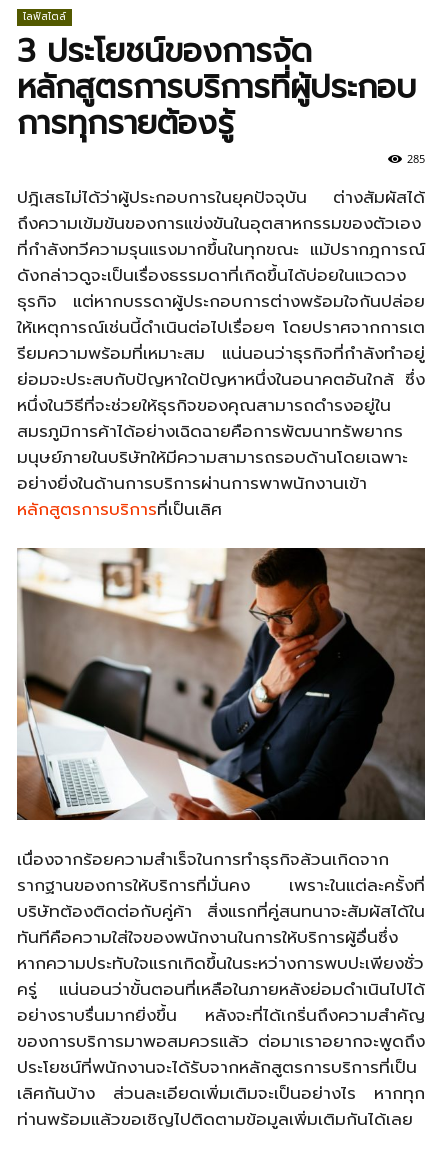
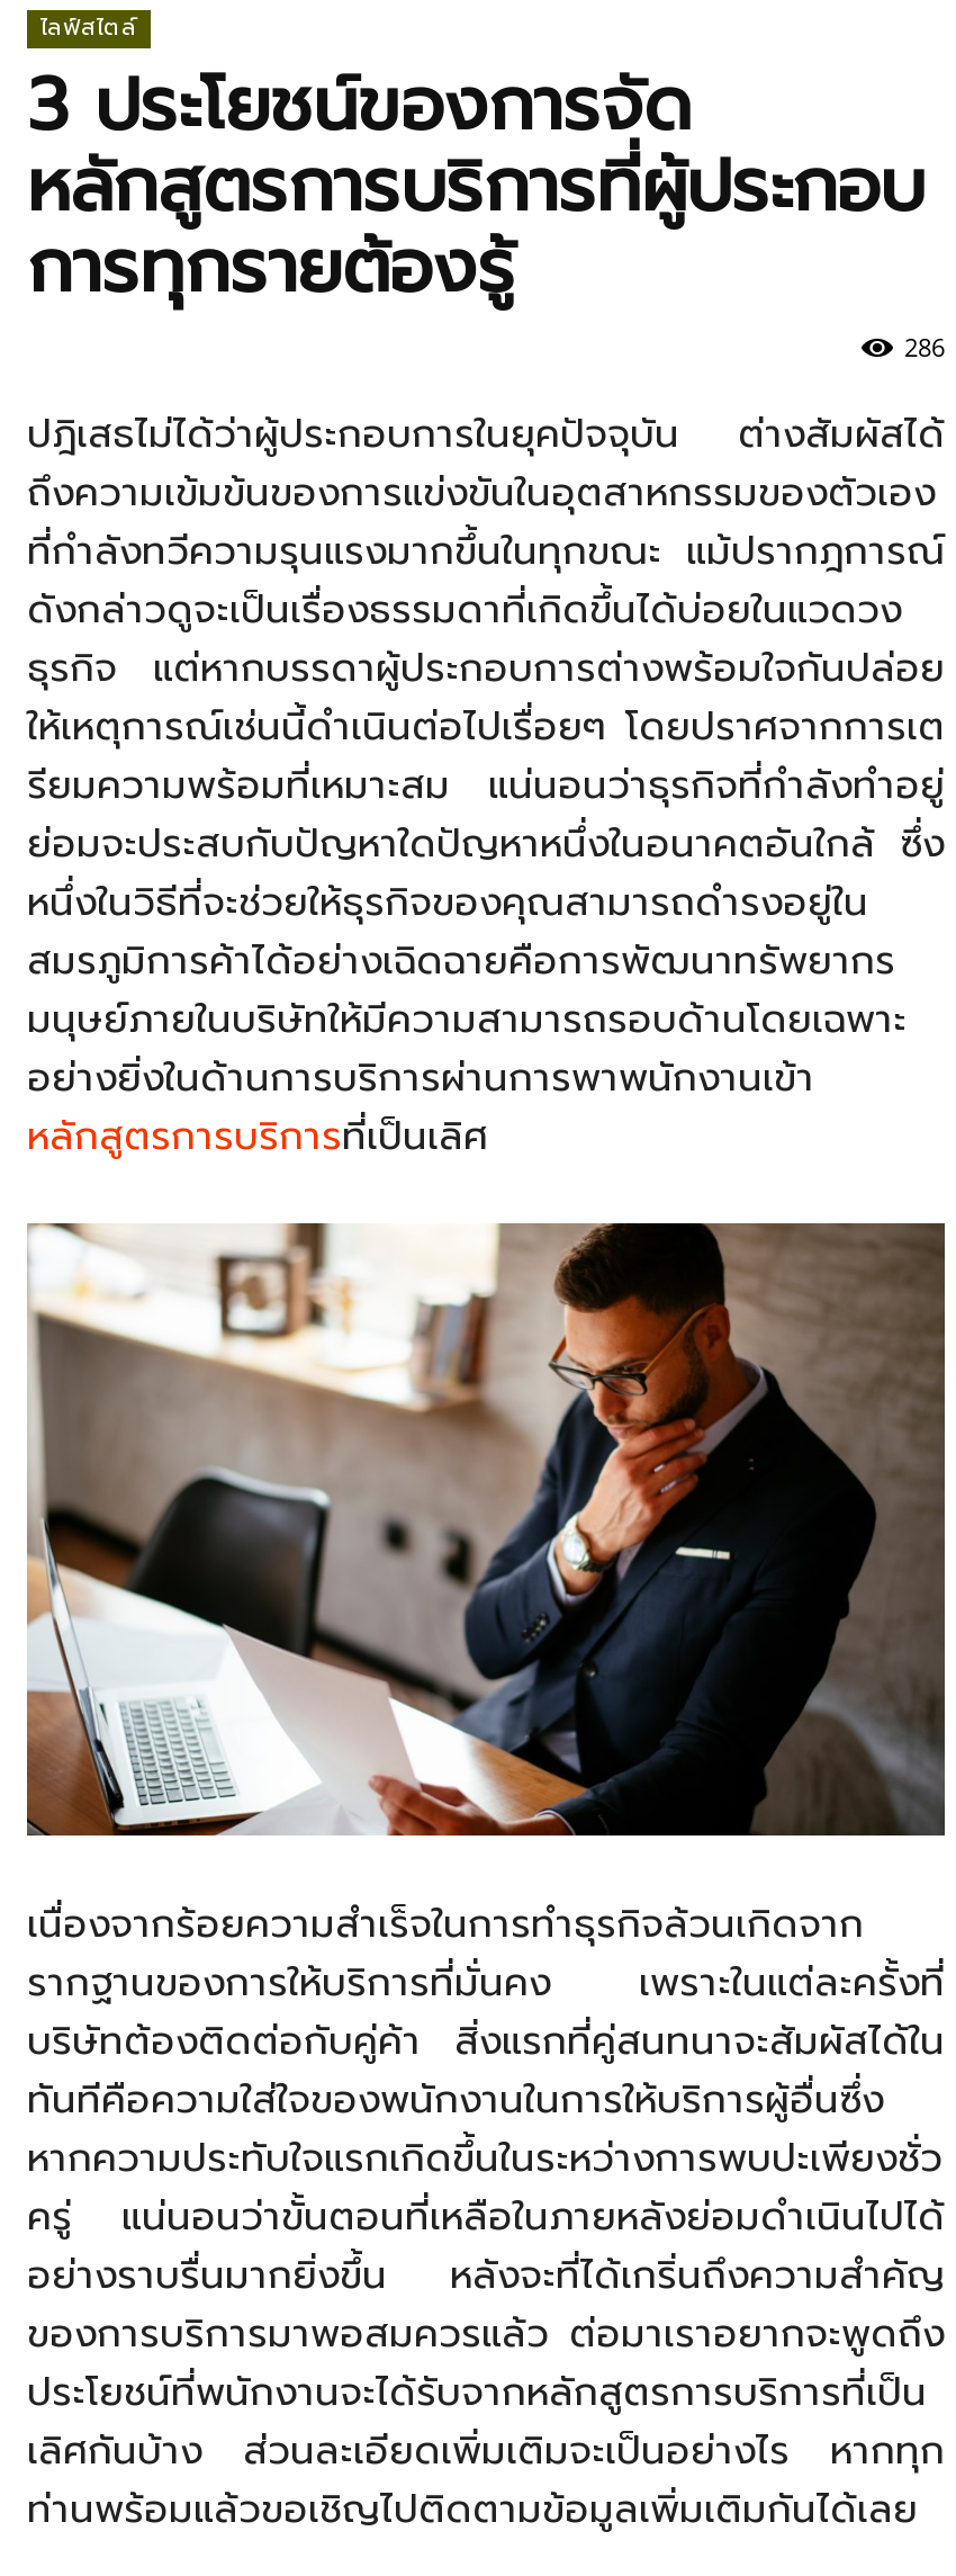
- 285
+ 286
